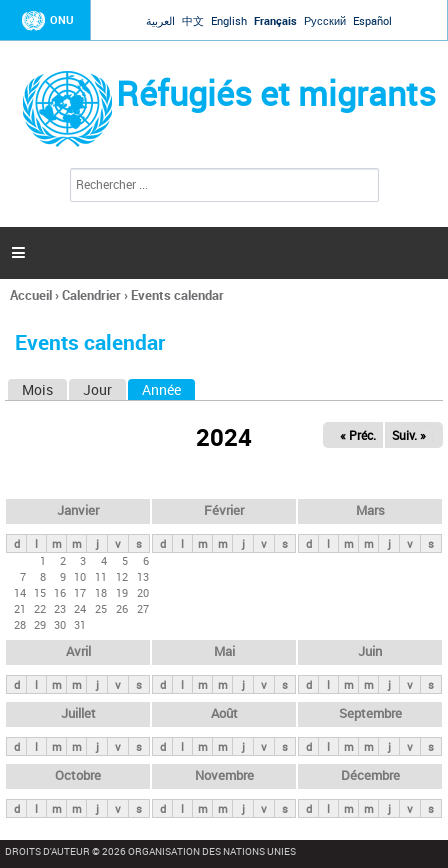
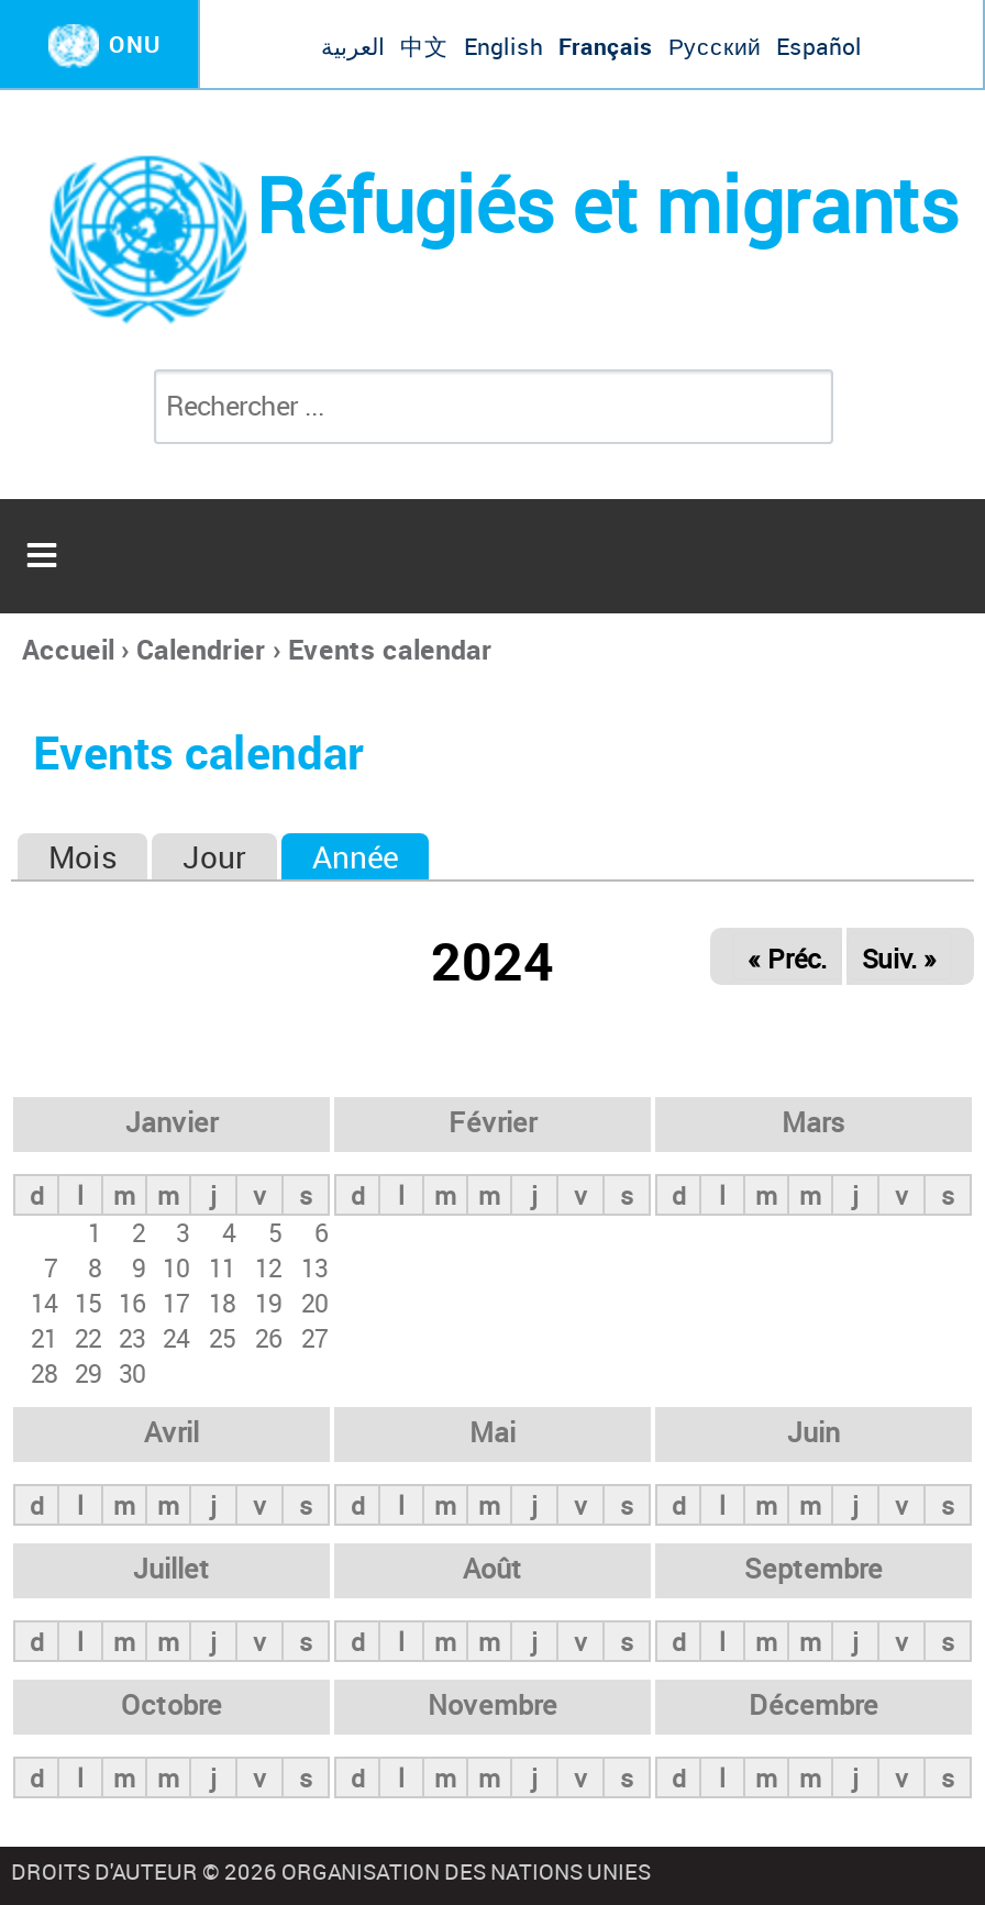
- 28 29 30 31
+ 28 29 30
